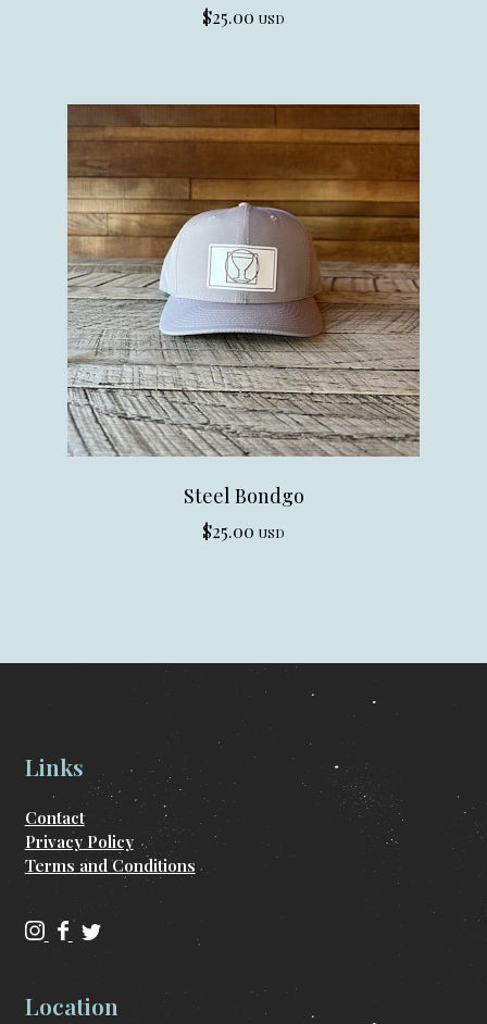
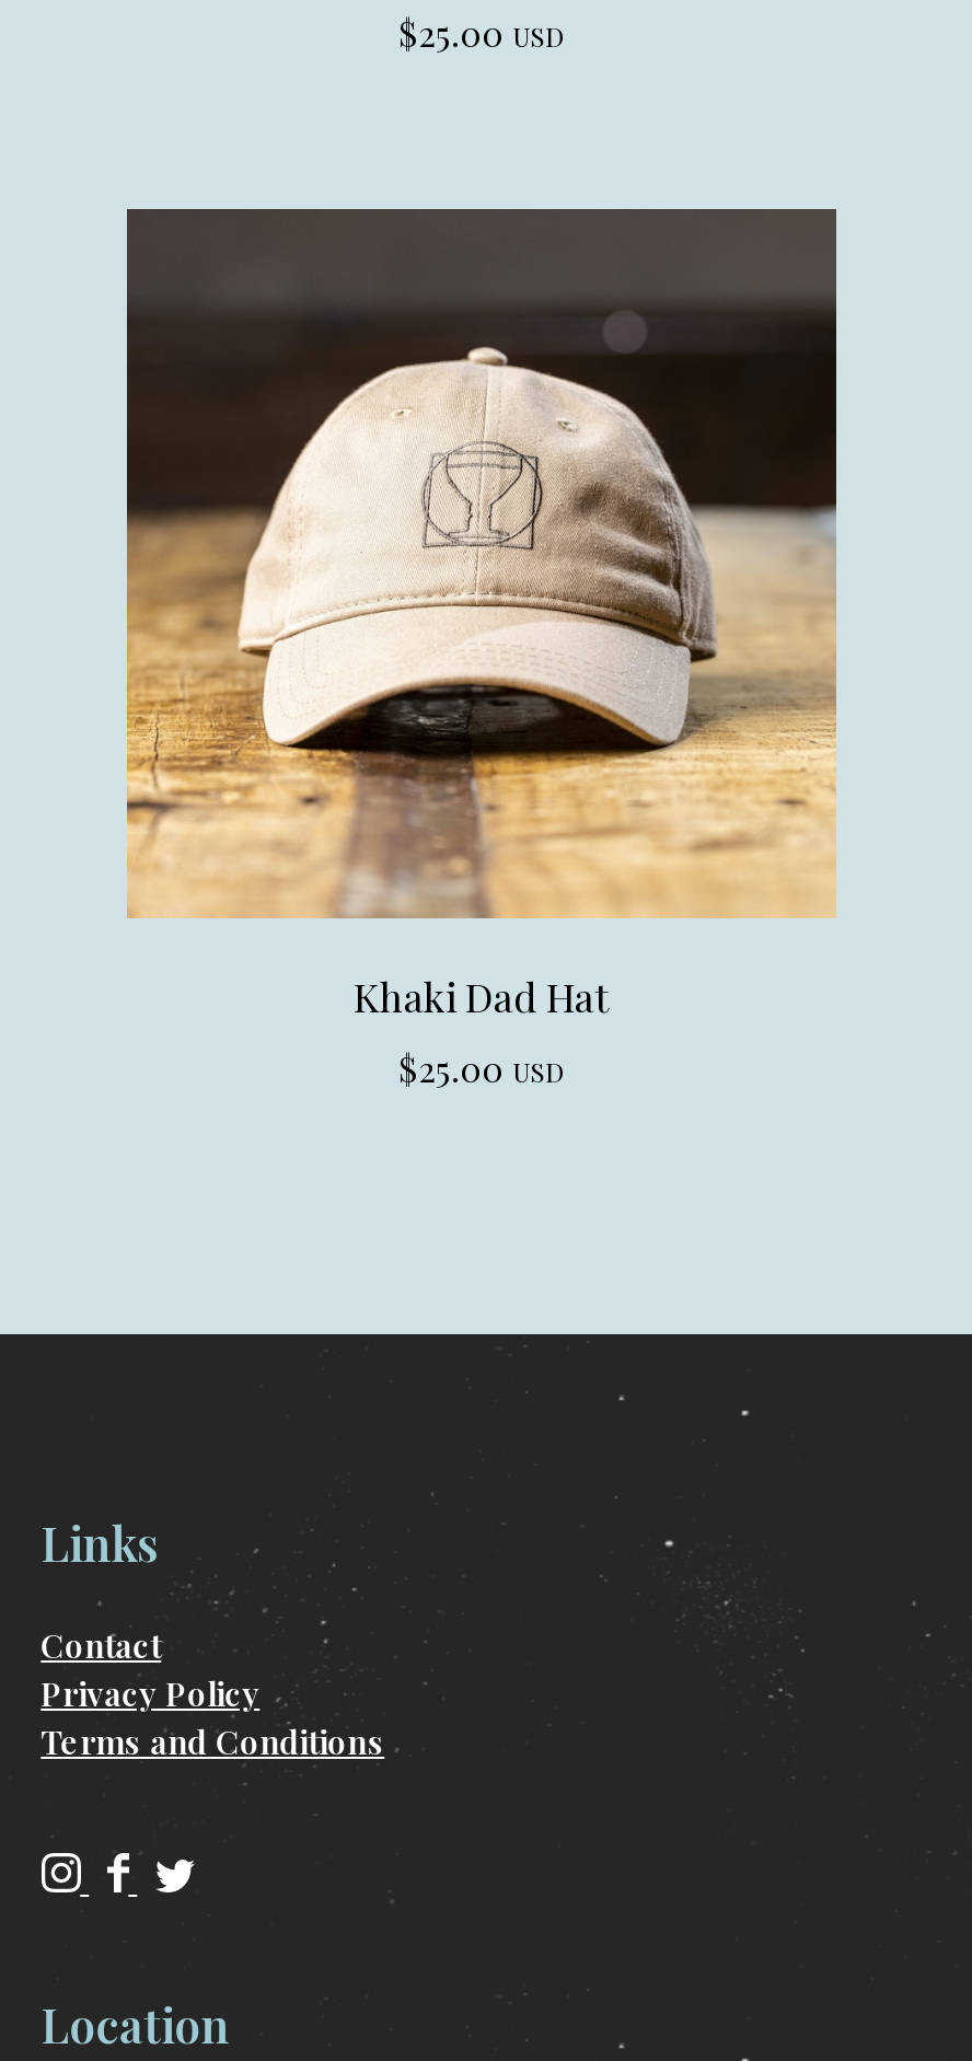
- [image]
- Steel Bondgo
+ [image]
+ Khaki Dad Hat
